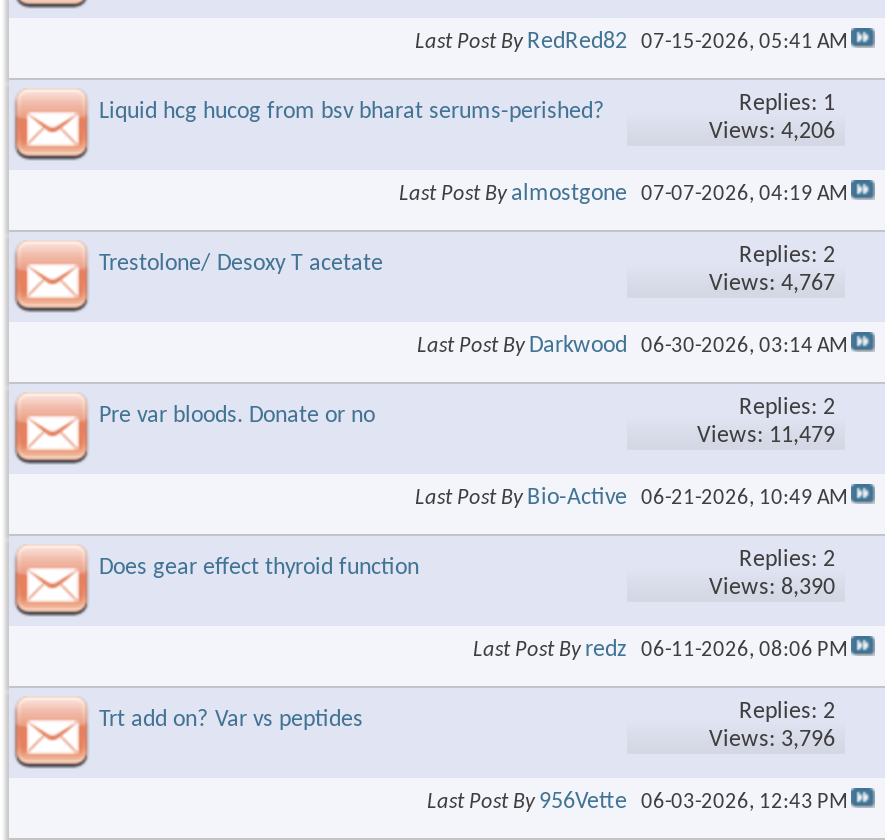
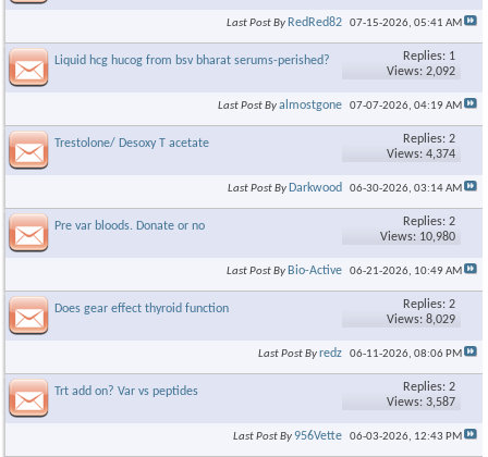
- Views: 4,206
+ Views: 2,092

- Views: 4,767
+ Views: 4,374

- Views: 11,479
+ Views: 10,980

- Views: 8,390
+ Views: 8,029

- Views: 3,796
+ Views: 3,587
